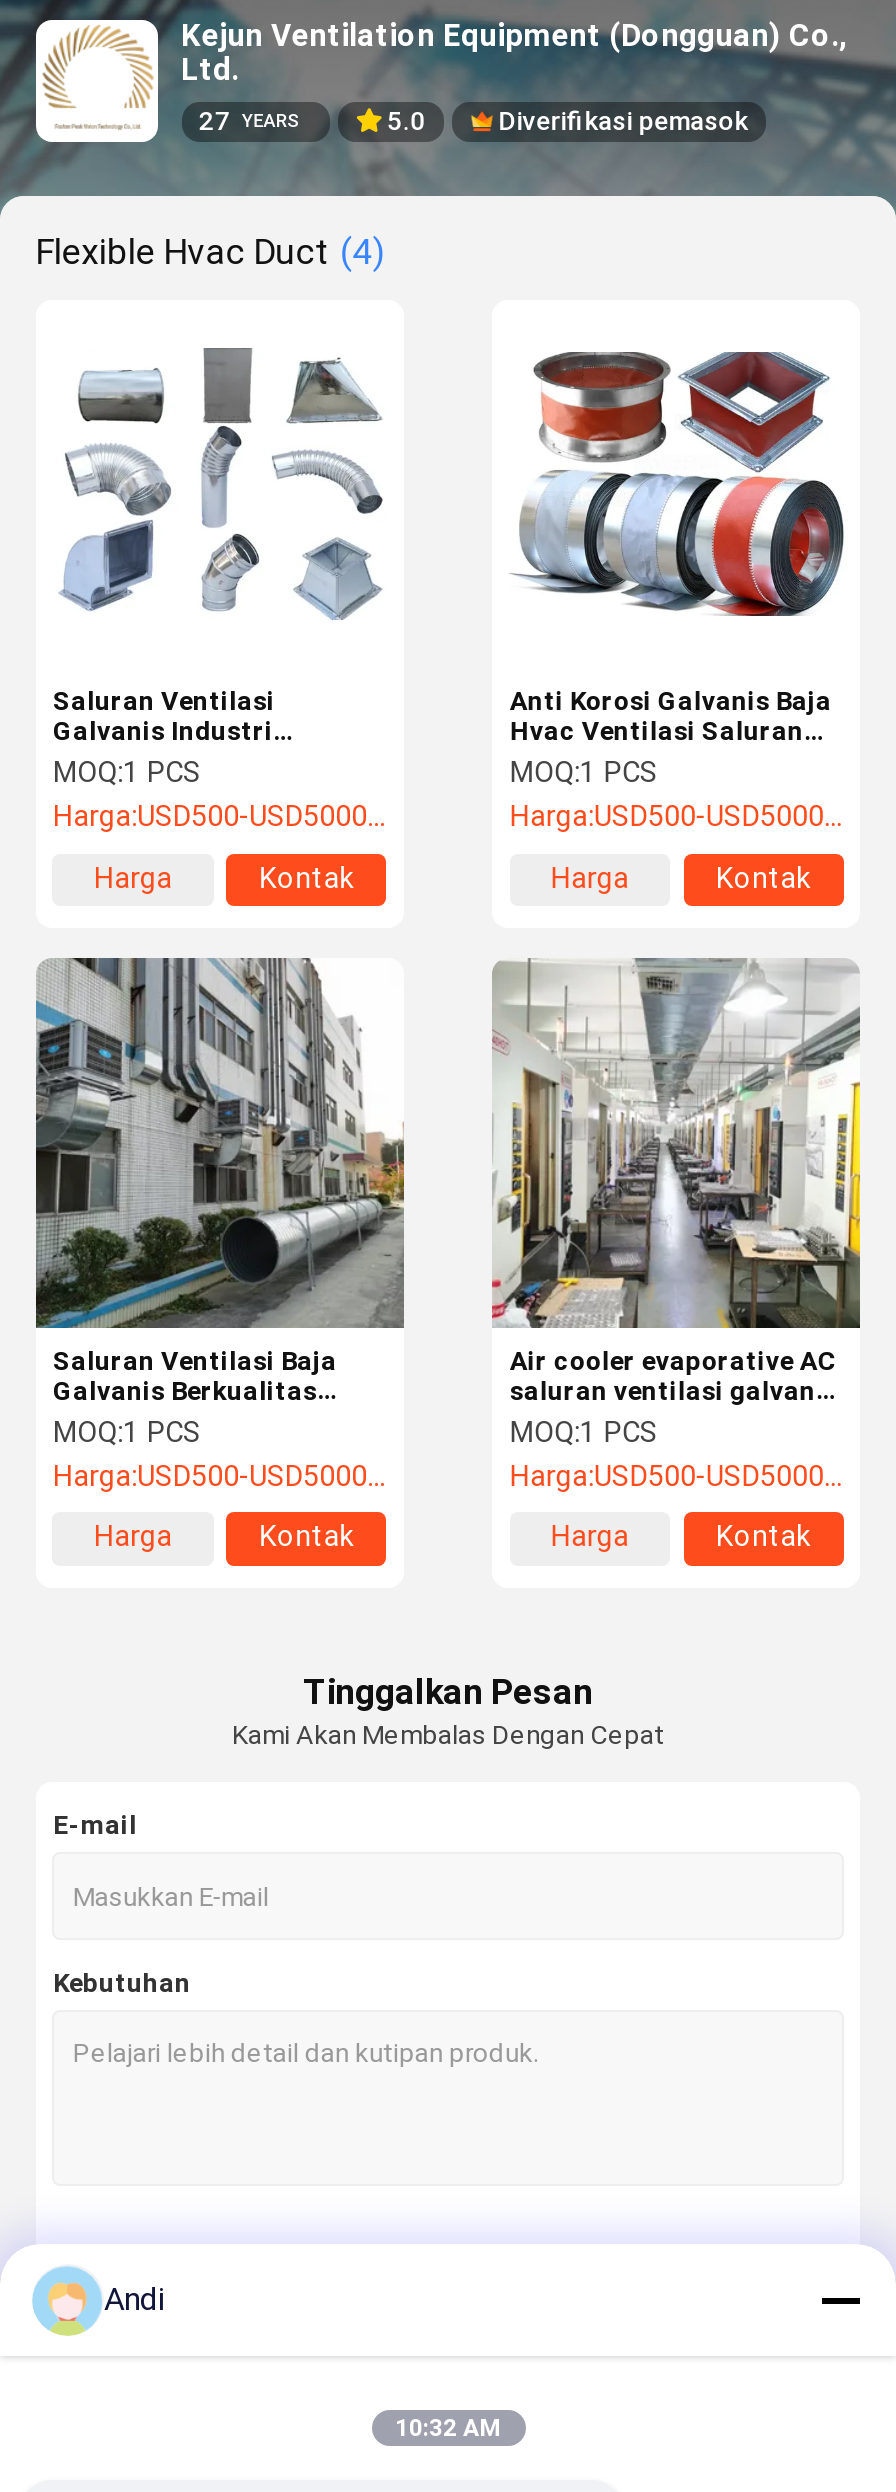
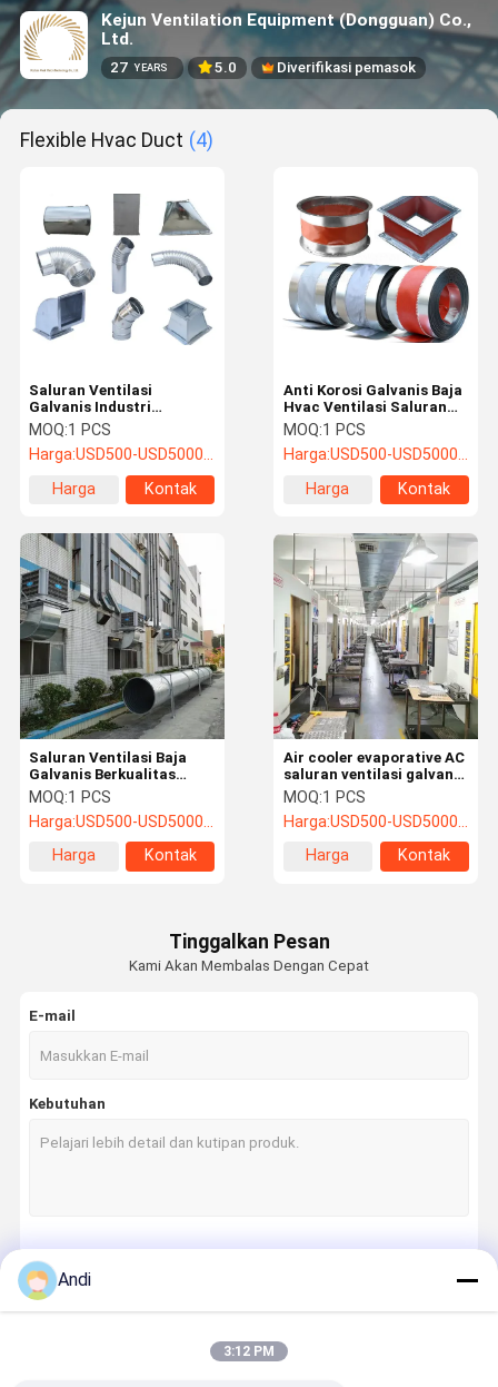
- 10:32 AM
+ 3:12 PM
